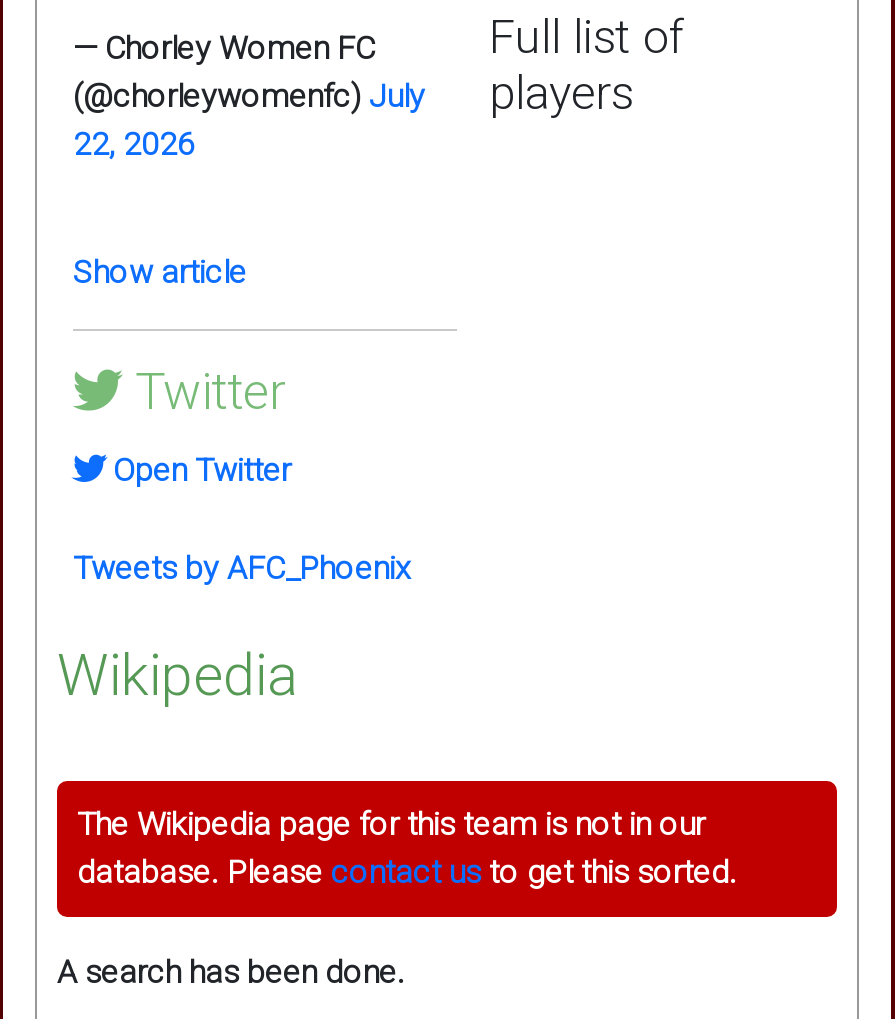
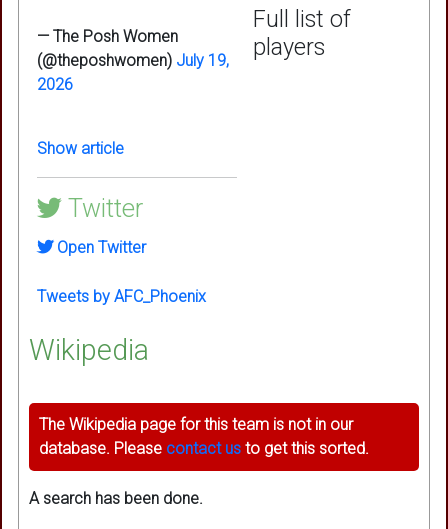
- — Chorley Women FC
- (@chorleywomenfc) July
- 22, 2026
+ — The Posh Women
+ (@theposhwomen) July 19,
+ 2026
